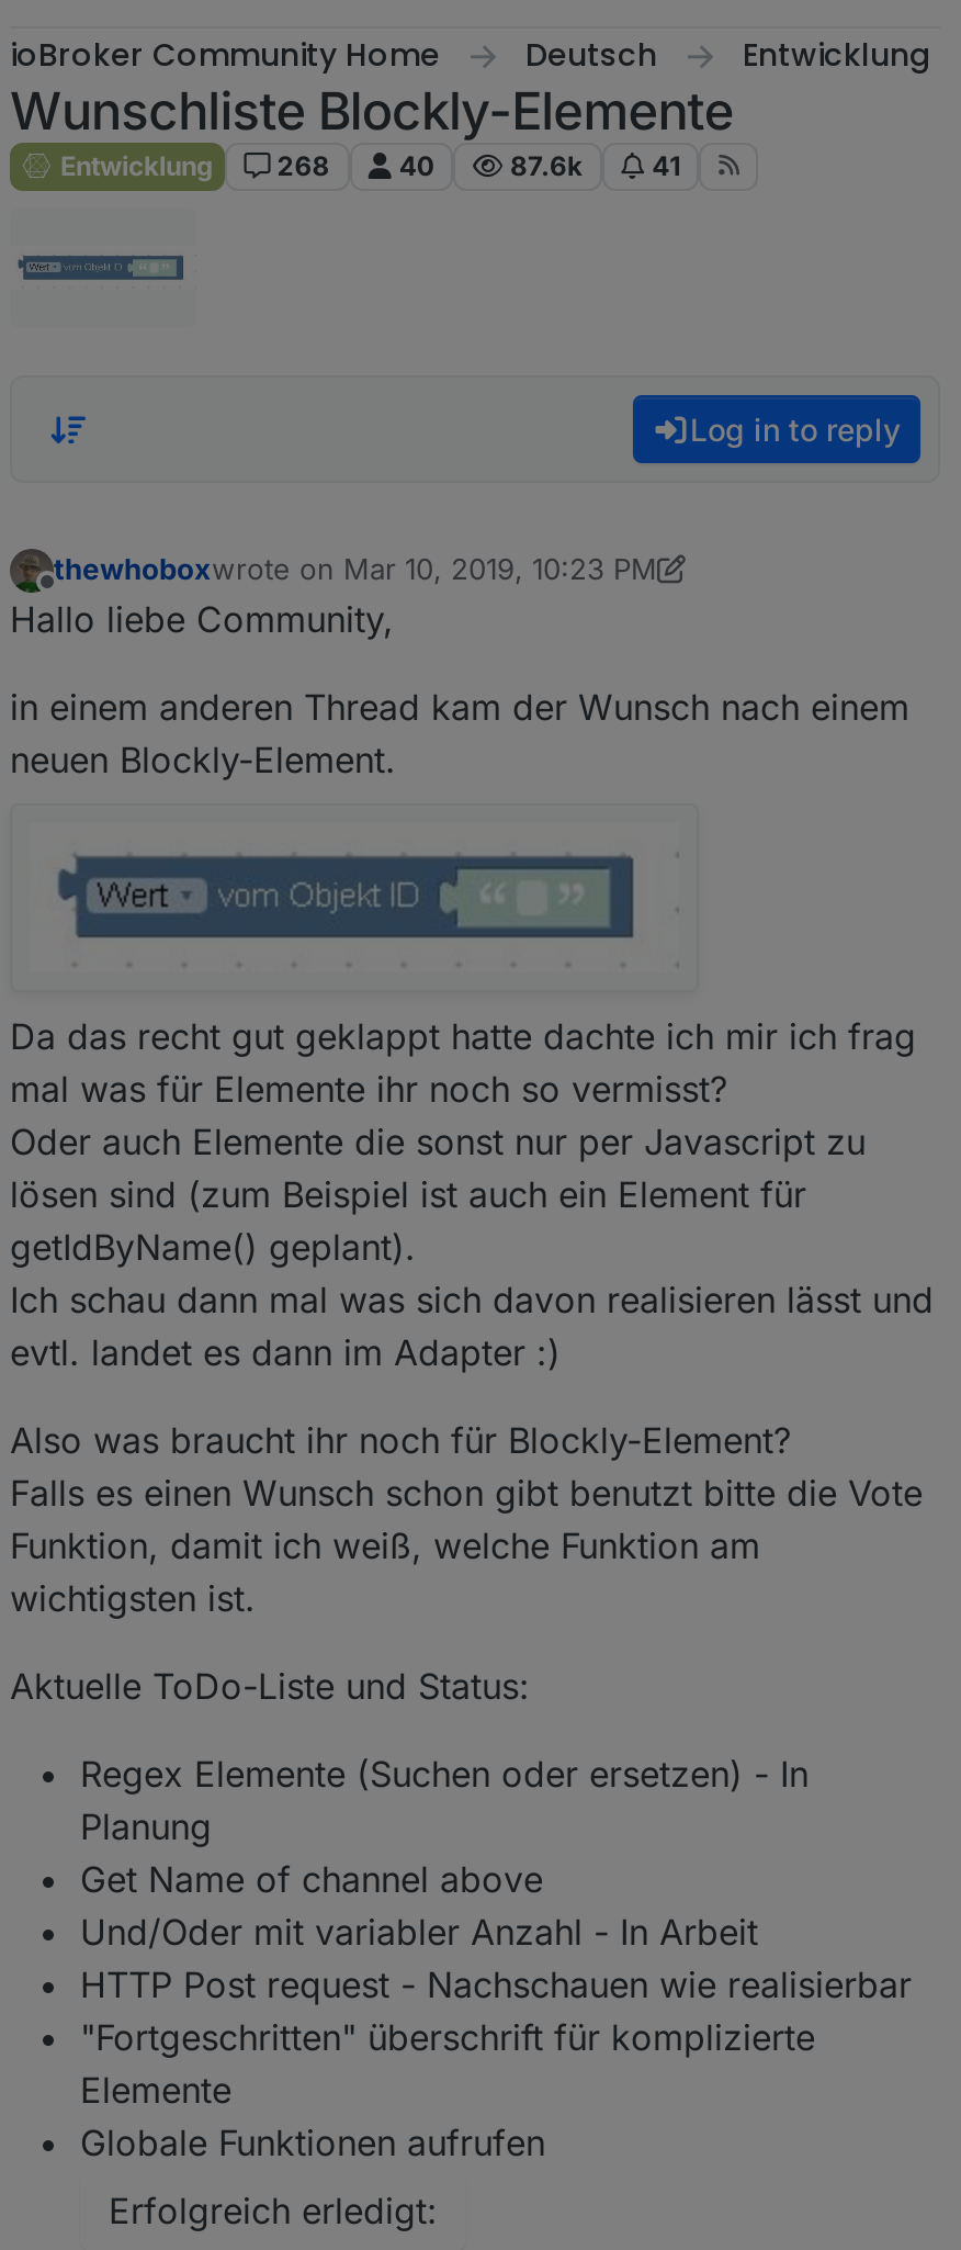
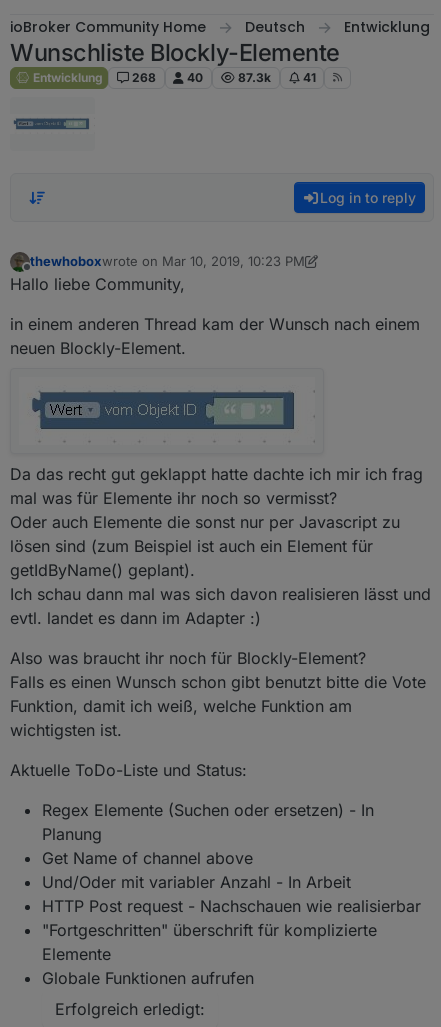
- 87.6k
+ 87.3k
